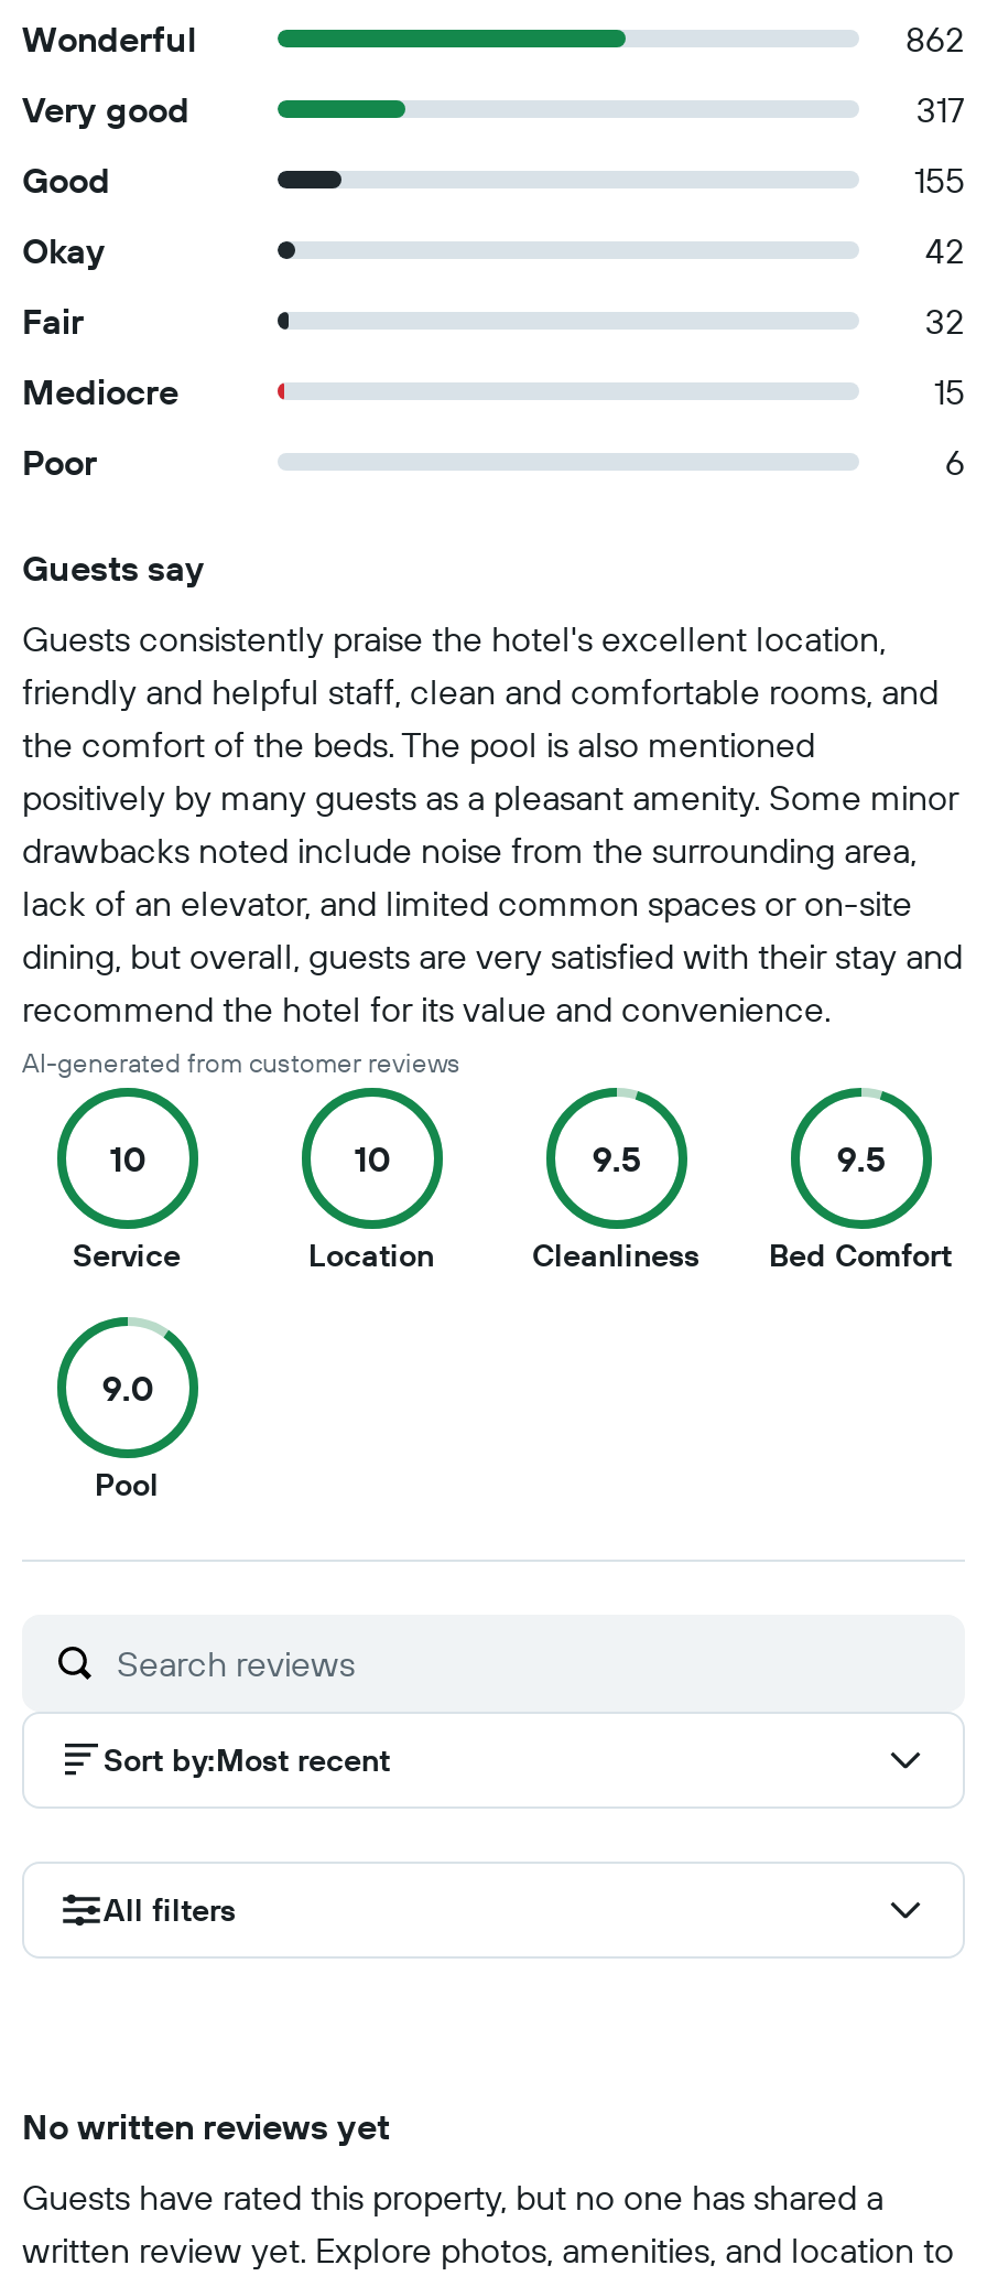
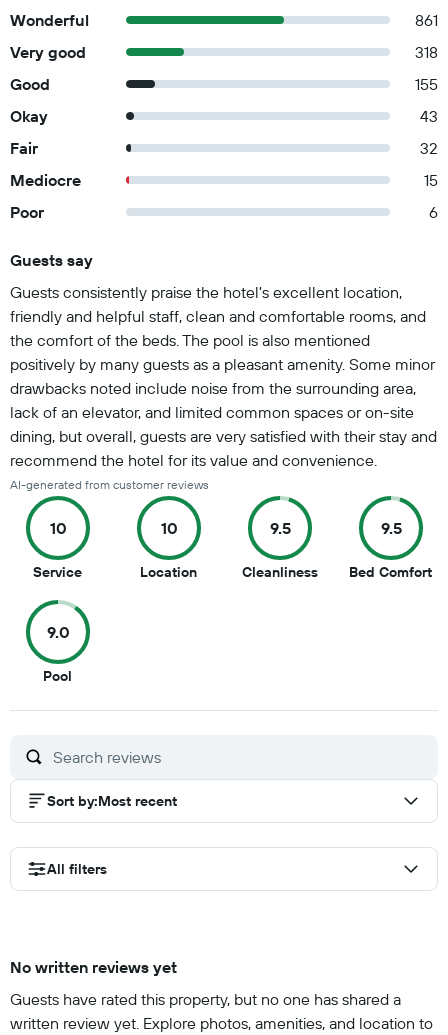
- 862
+ 861

- 317
+ 318

- 42
+ 43
